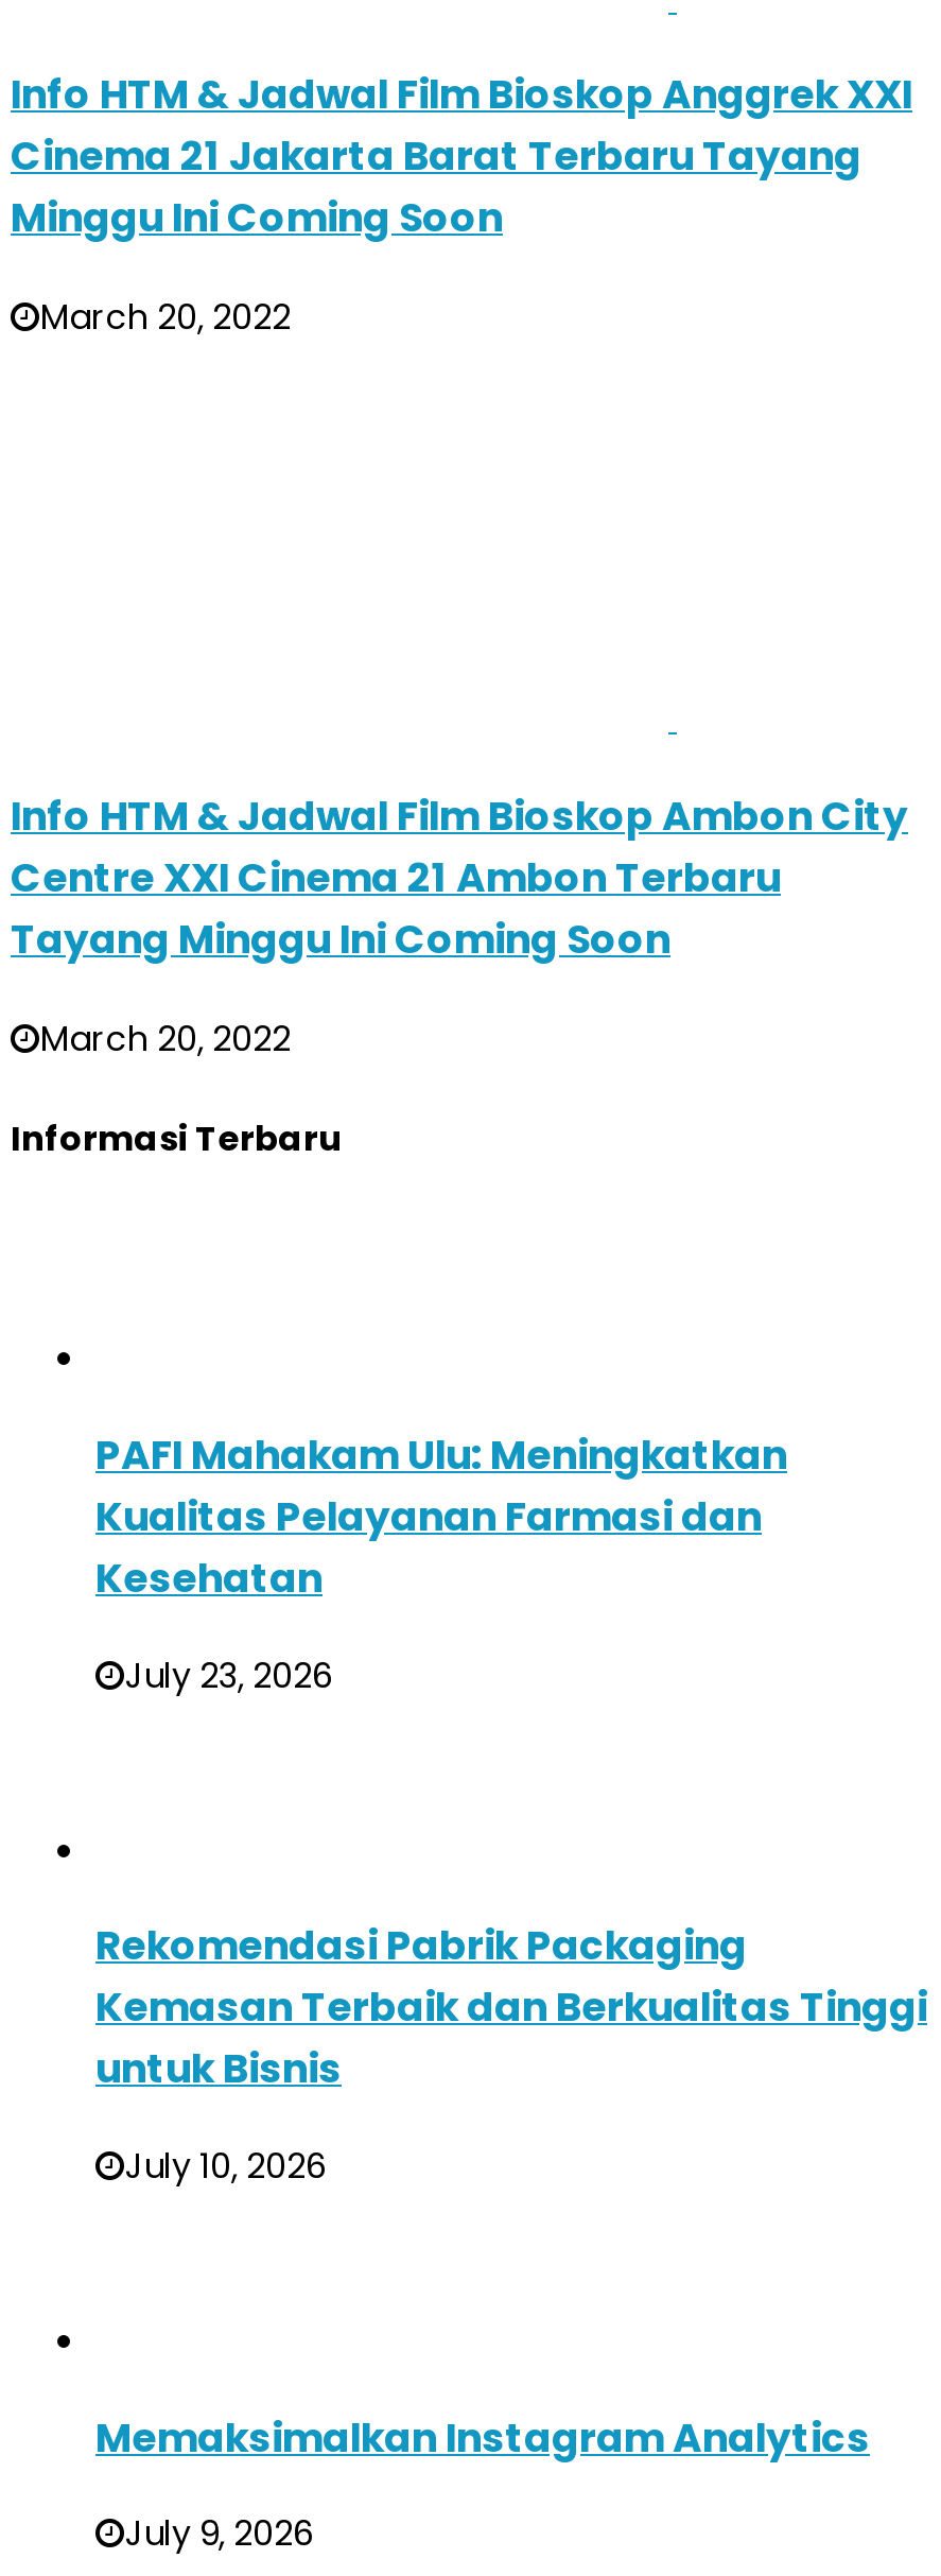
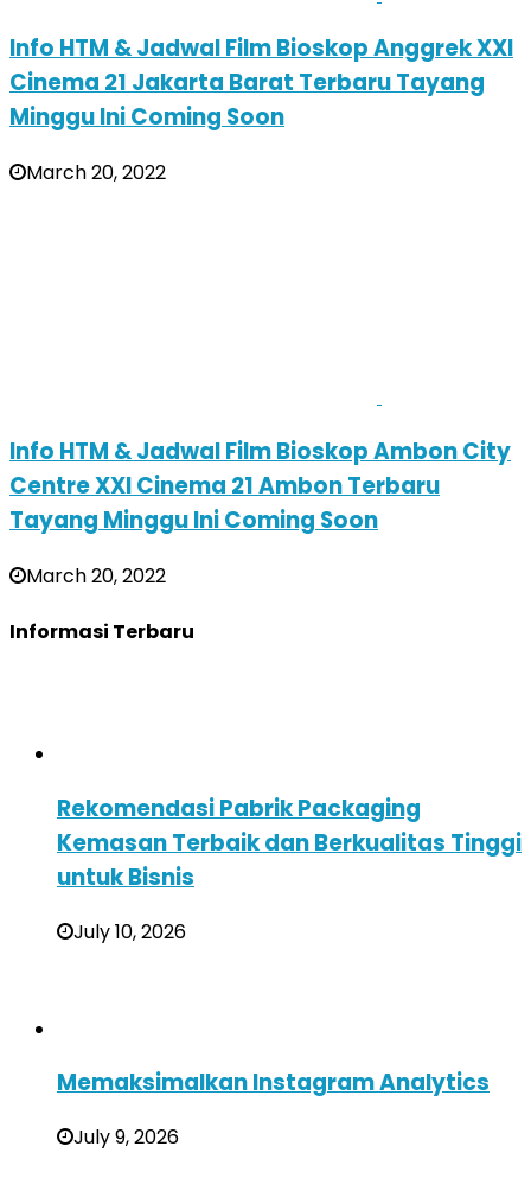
- PAFI Mahakam Ulu: Meningkatkan
- Kualitas Pelayanan Farmasi dan
- Kesehatan
- July 23, 2026
